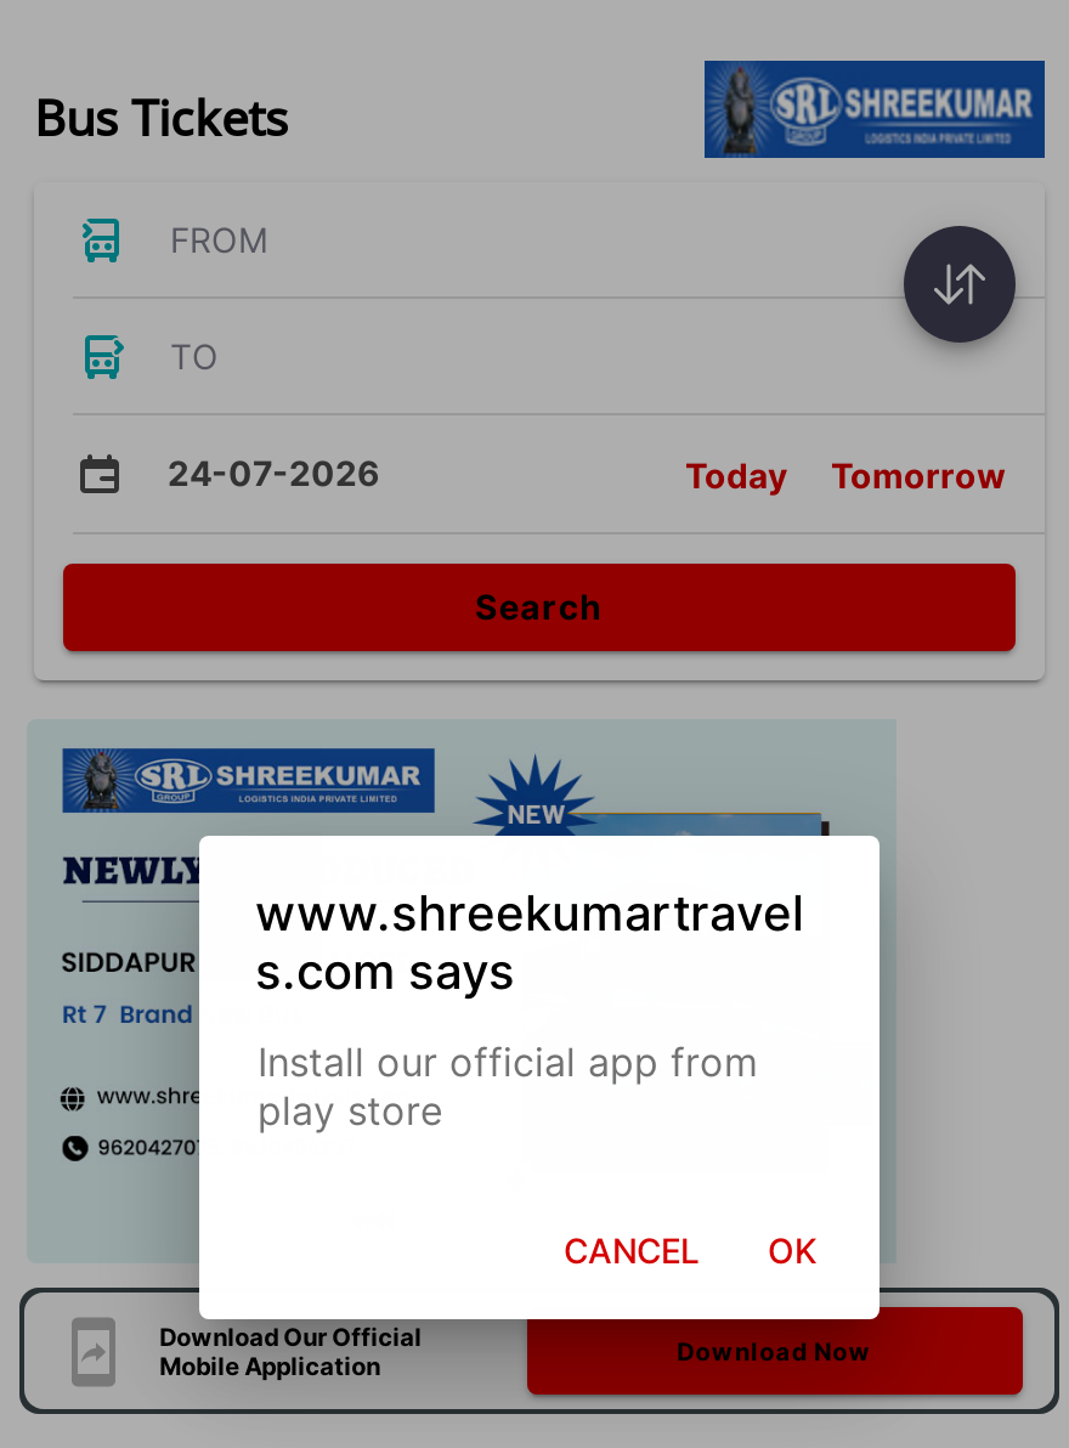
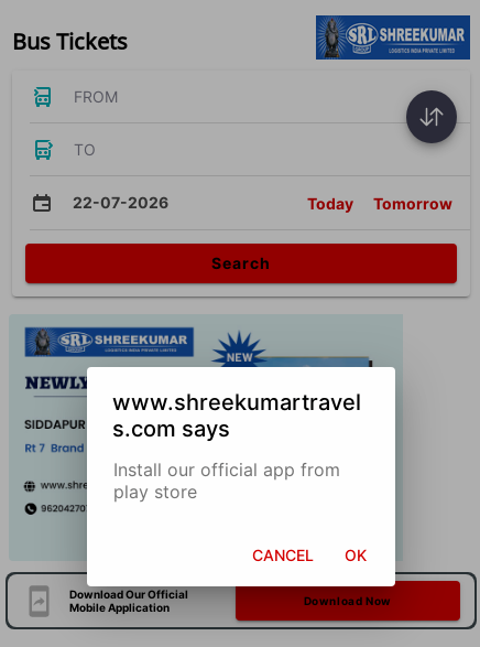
- 24-07-2026
+ 22-07-2026
